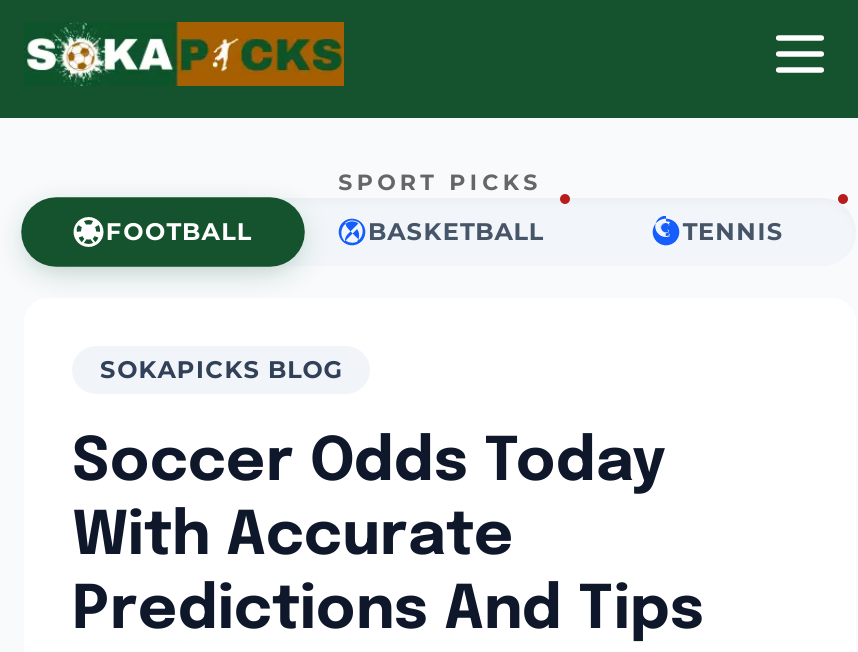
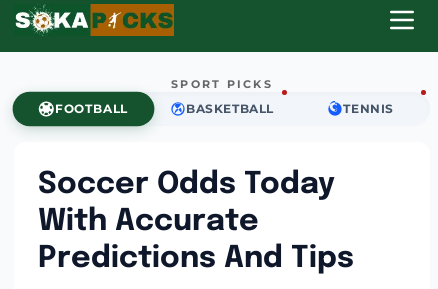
- SOKAPICKS BLOG
